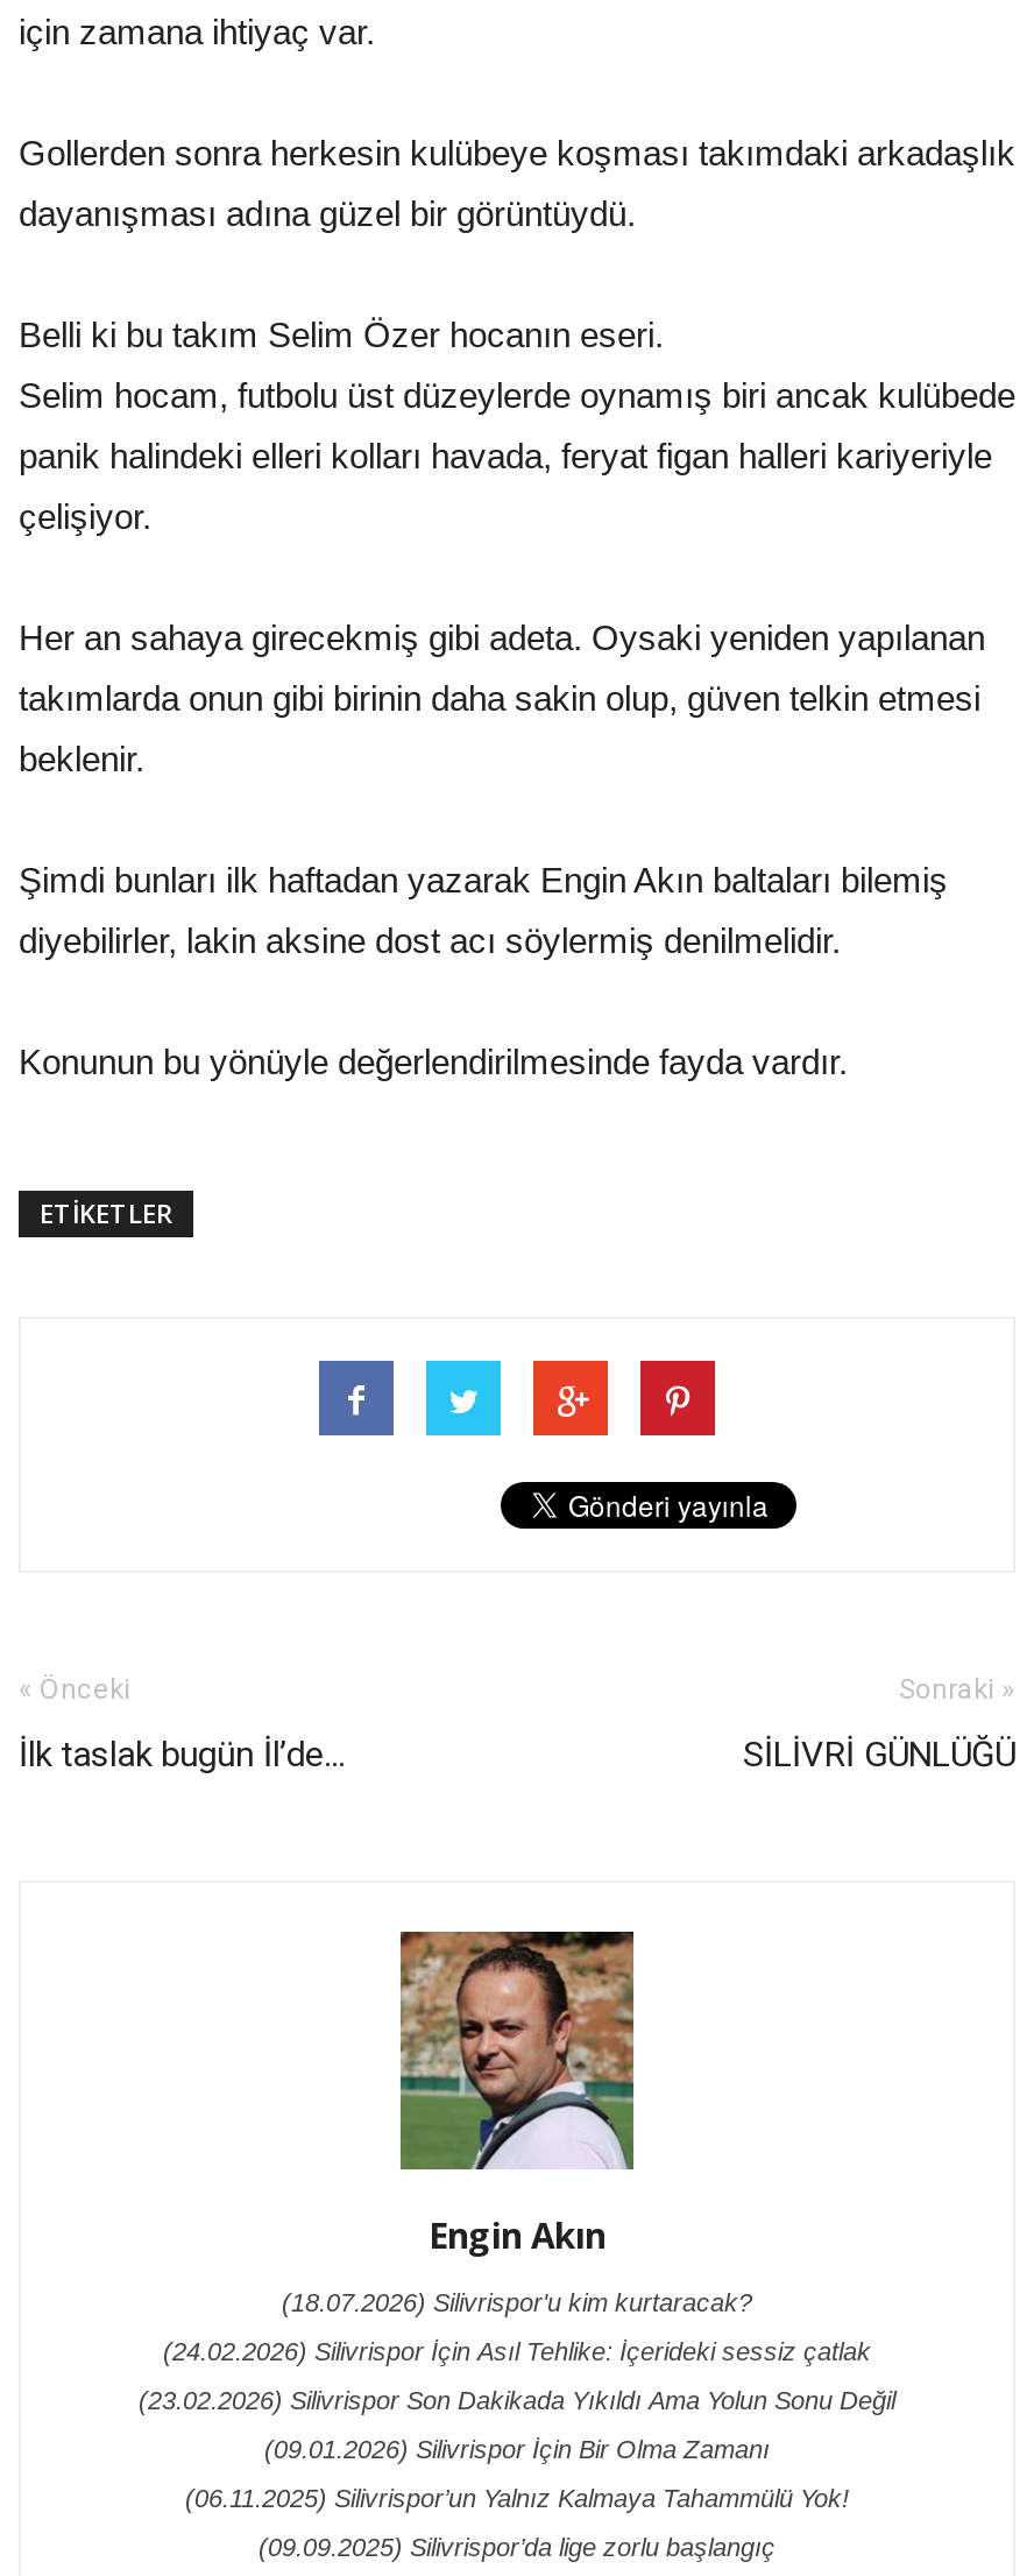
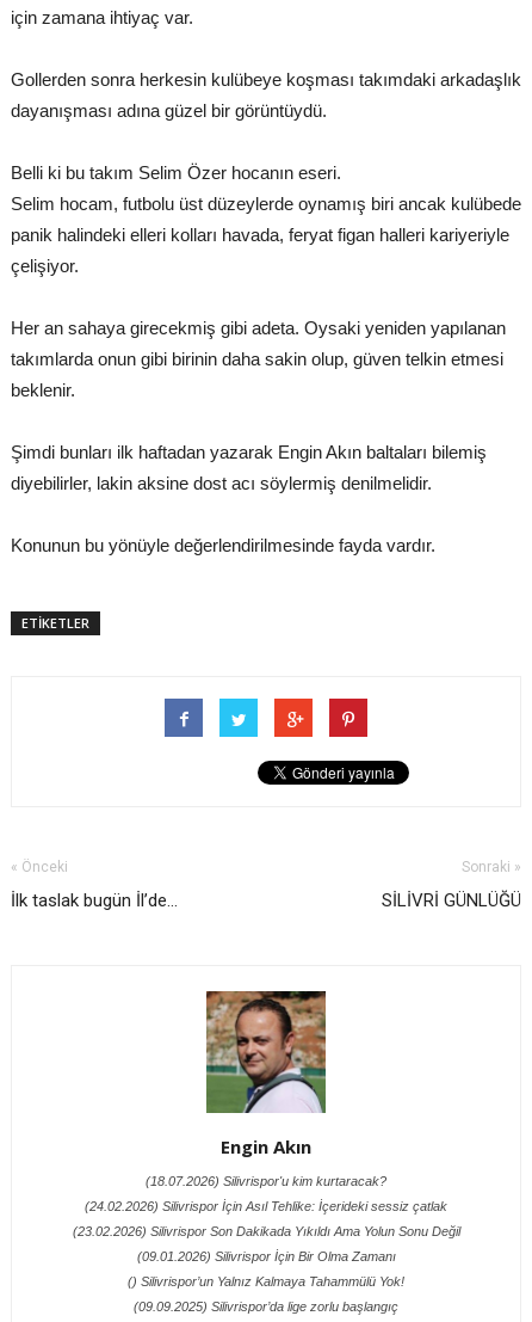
- (06.11.2025) Silivrispor’un Yalnız Kalmaya Tahammülü Yok!
+ () Silivrispor’un Yalnız Kalmaya Tahammülü Yok!
